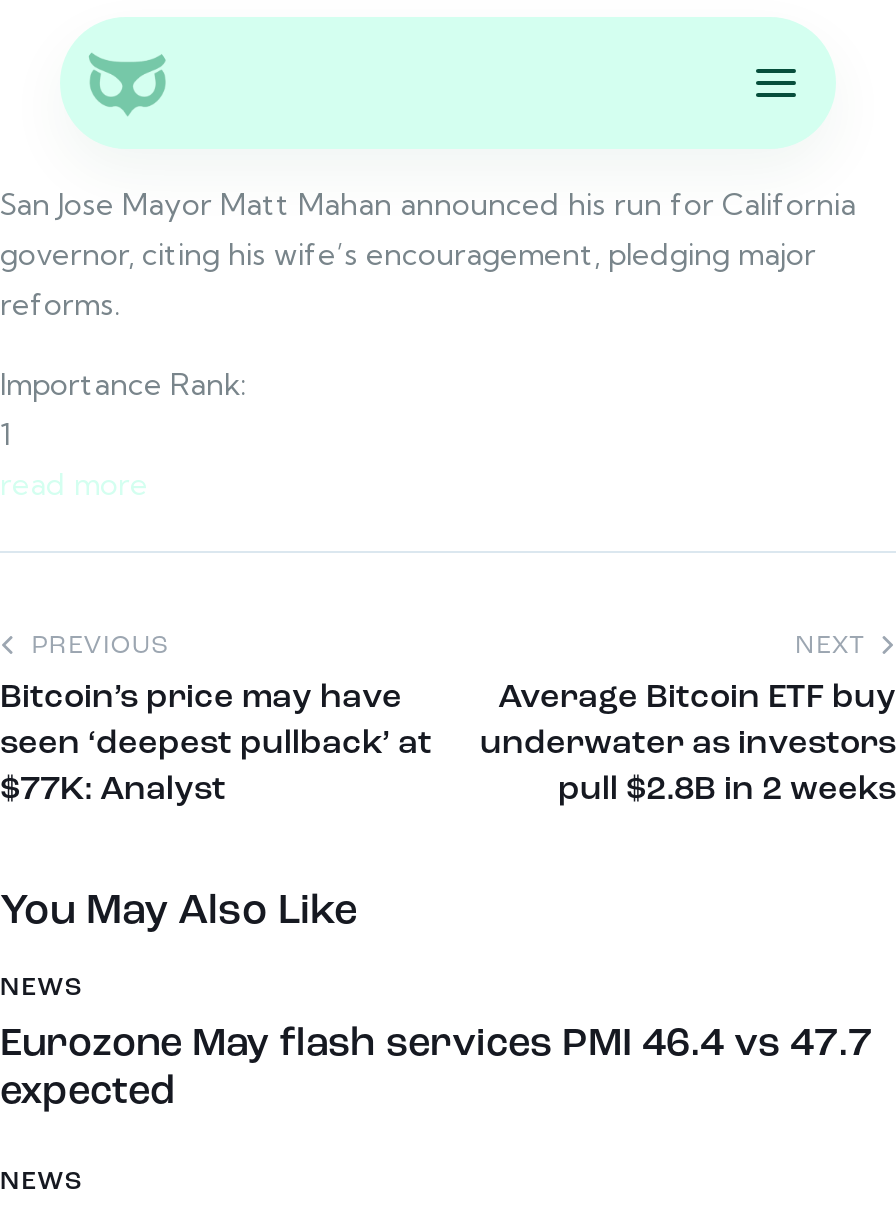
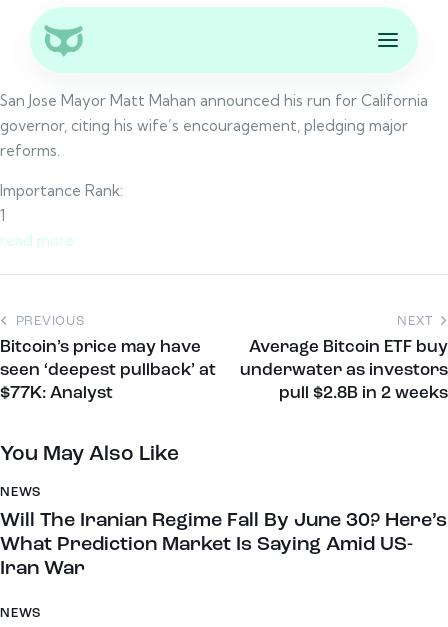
- Eurozone May flash services PMI 46.4 vs 47.7
- expected
+ Will The Iranian Regime Fall By June 30? Here’s
+ What Prediction Market Is Saying Amid US-
+ Iran War
